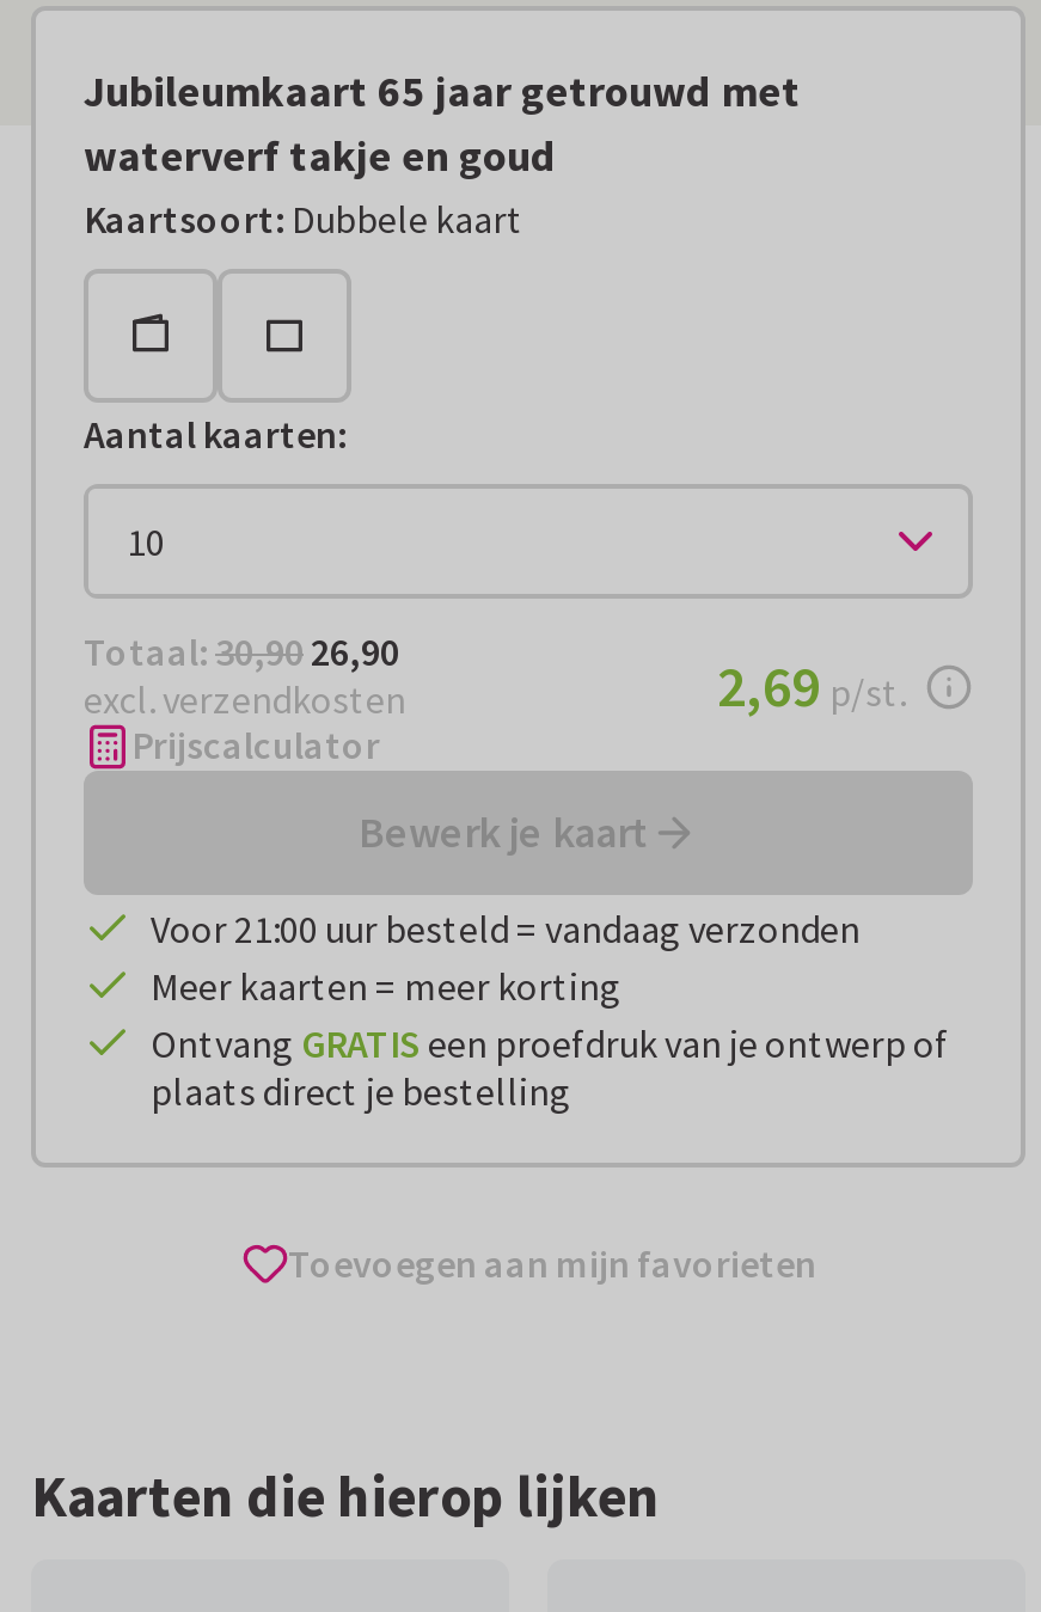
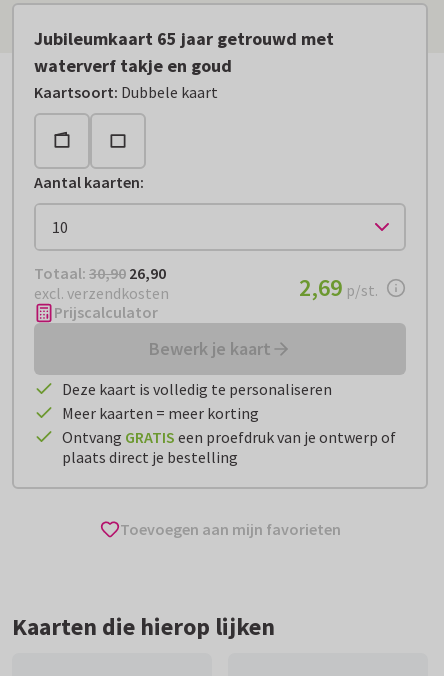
- Voor 21:00 uur besteld = vandaag verzonden
+ Deze kaart is volledig te personaliseren
